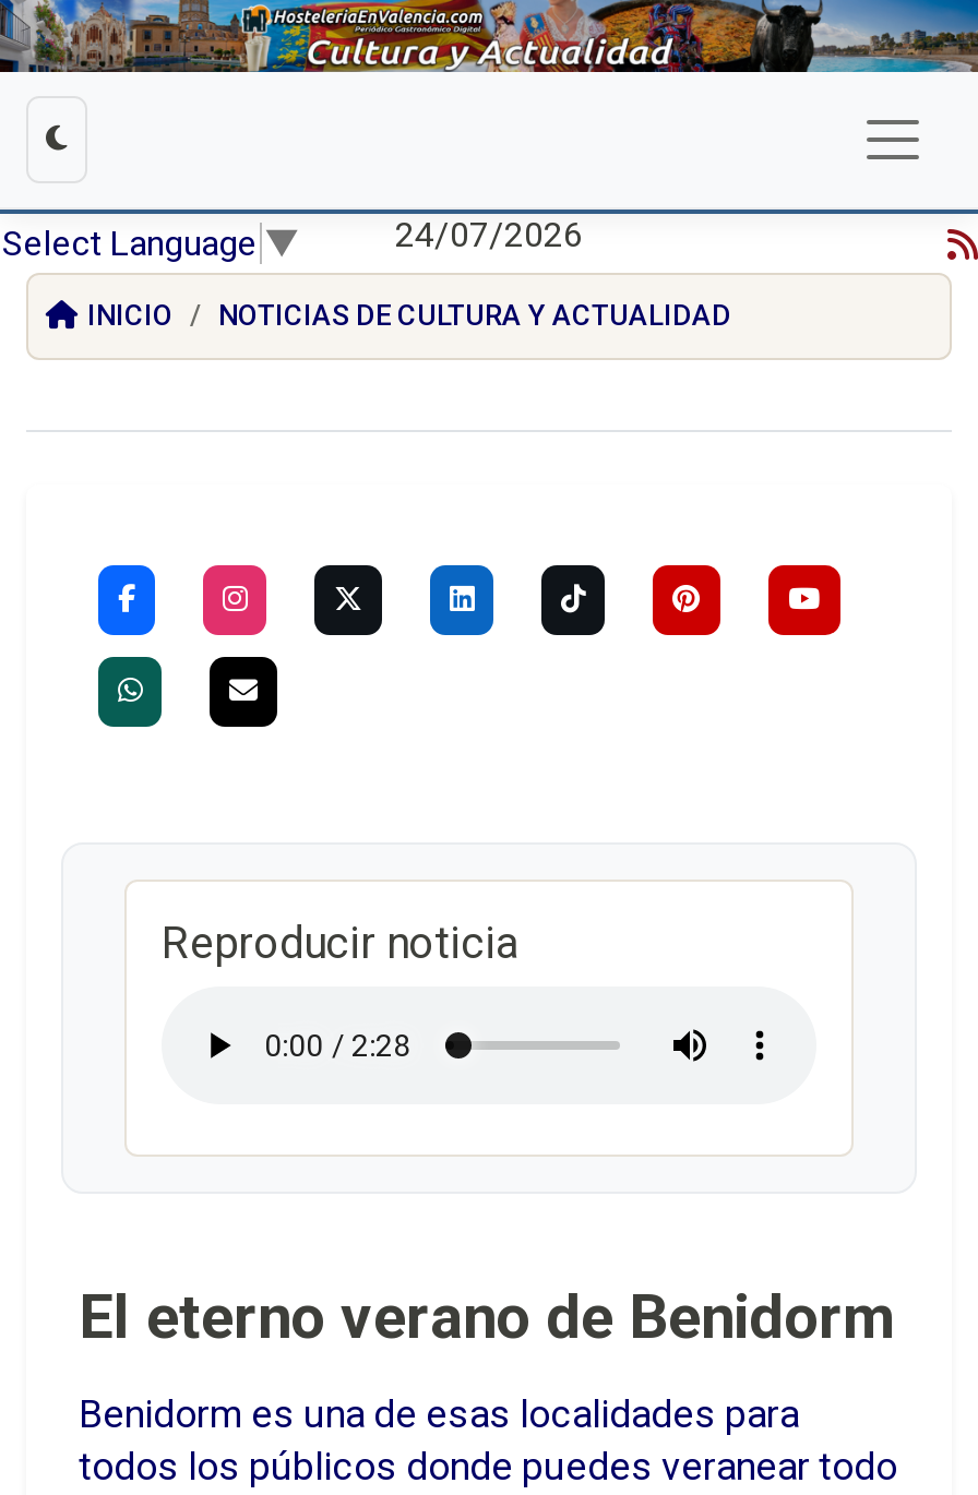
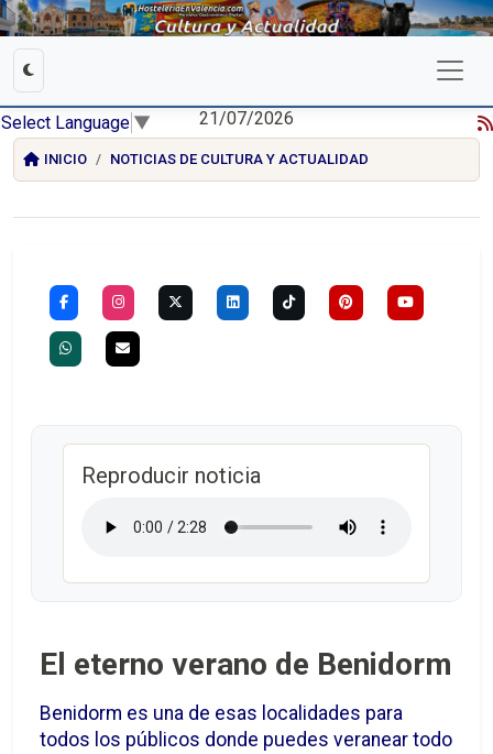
- 24/07/2026
+ 21/07/2026
